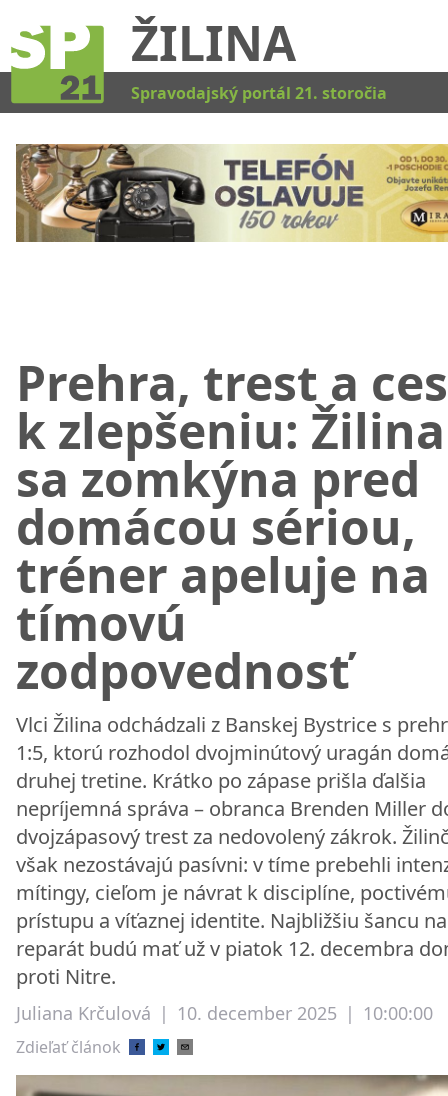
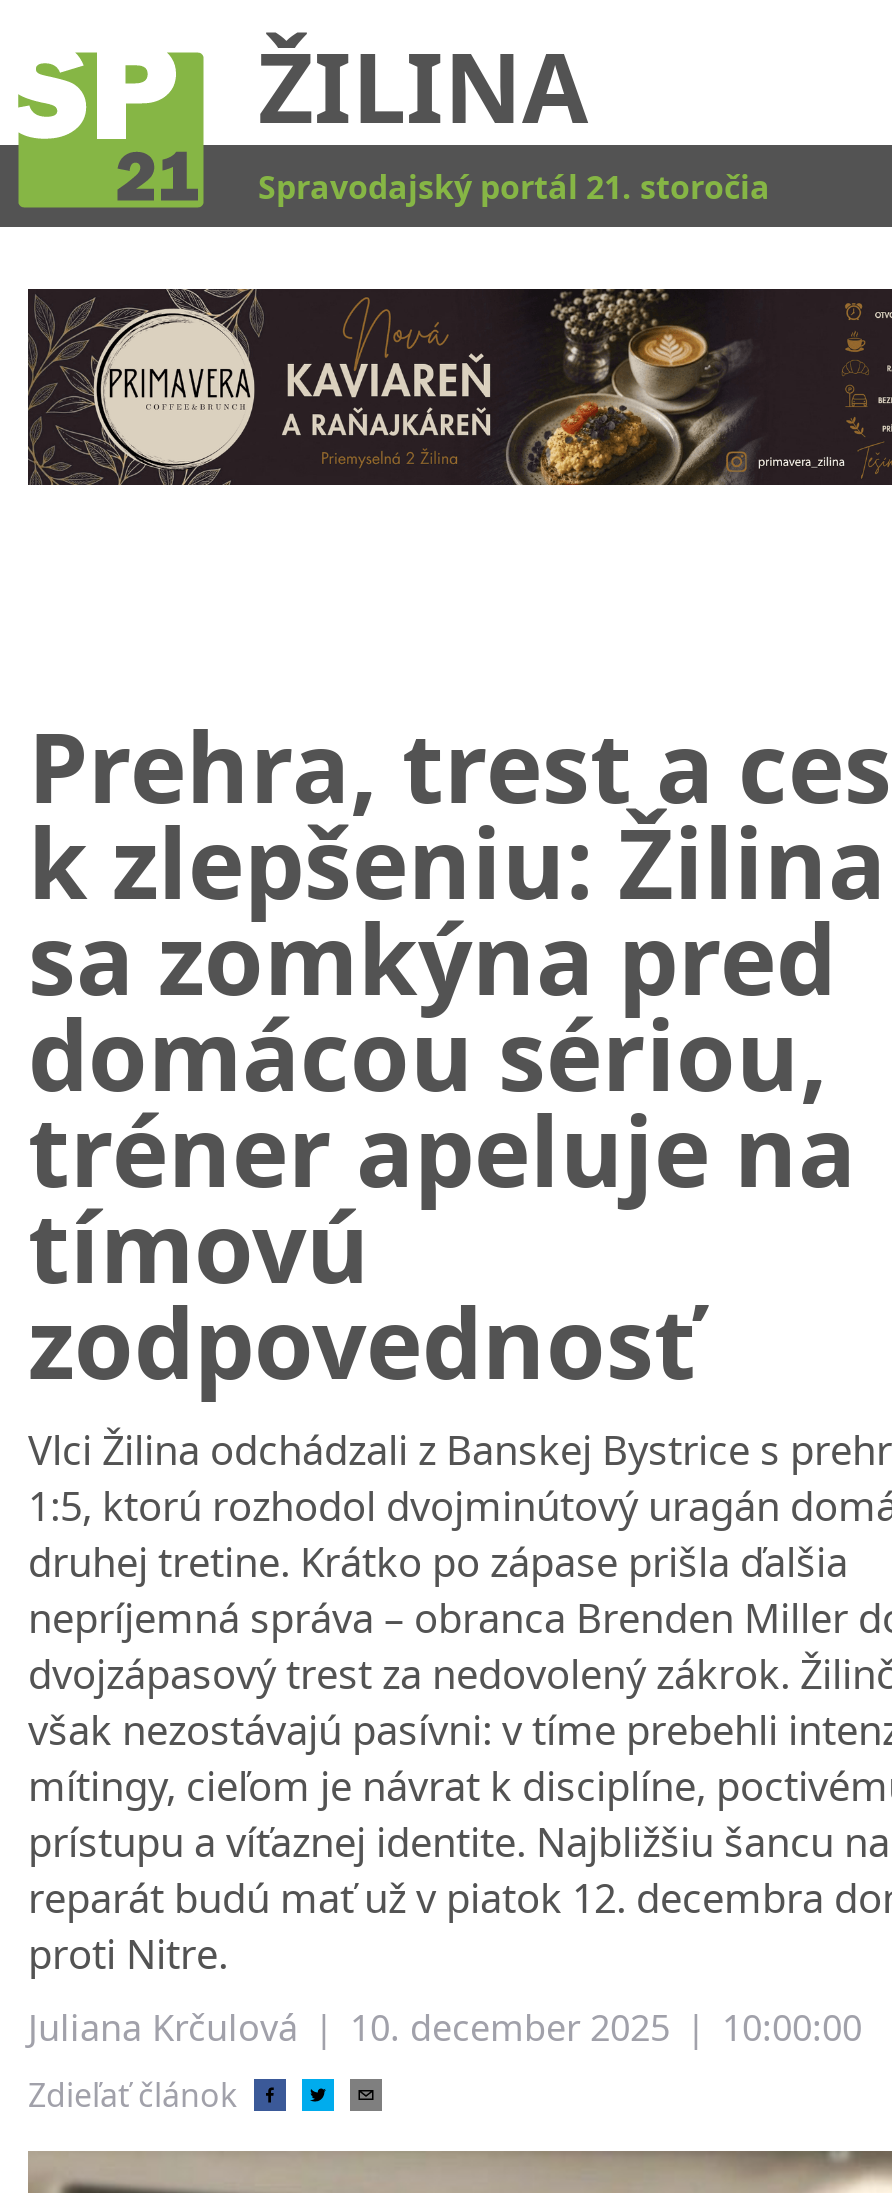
- [image]
+ [image]
